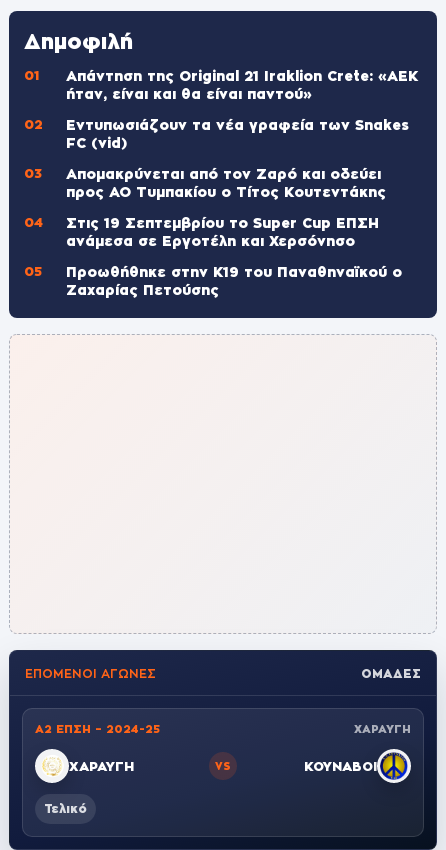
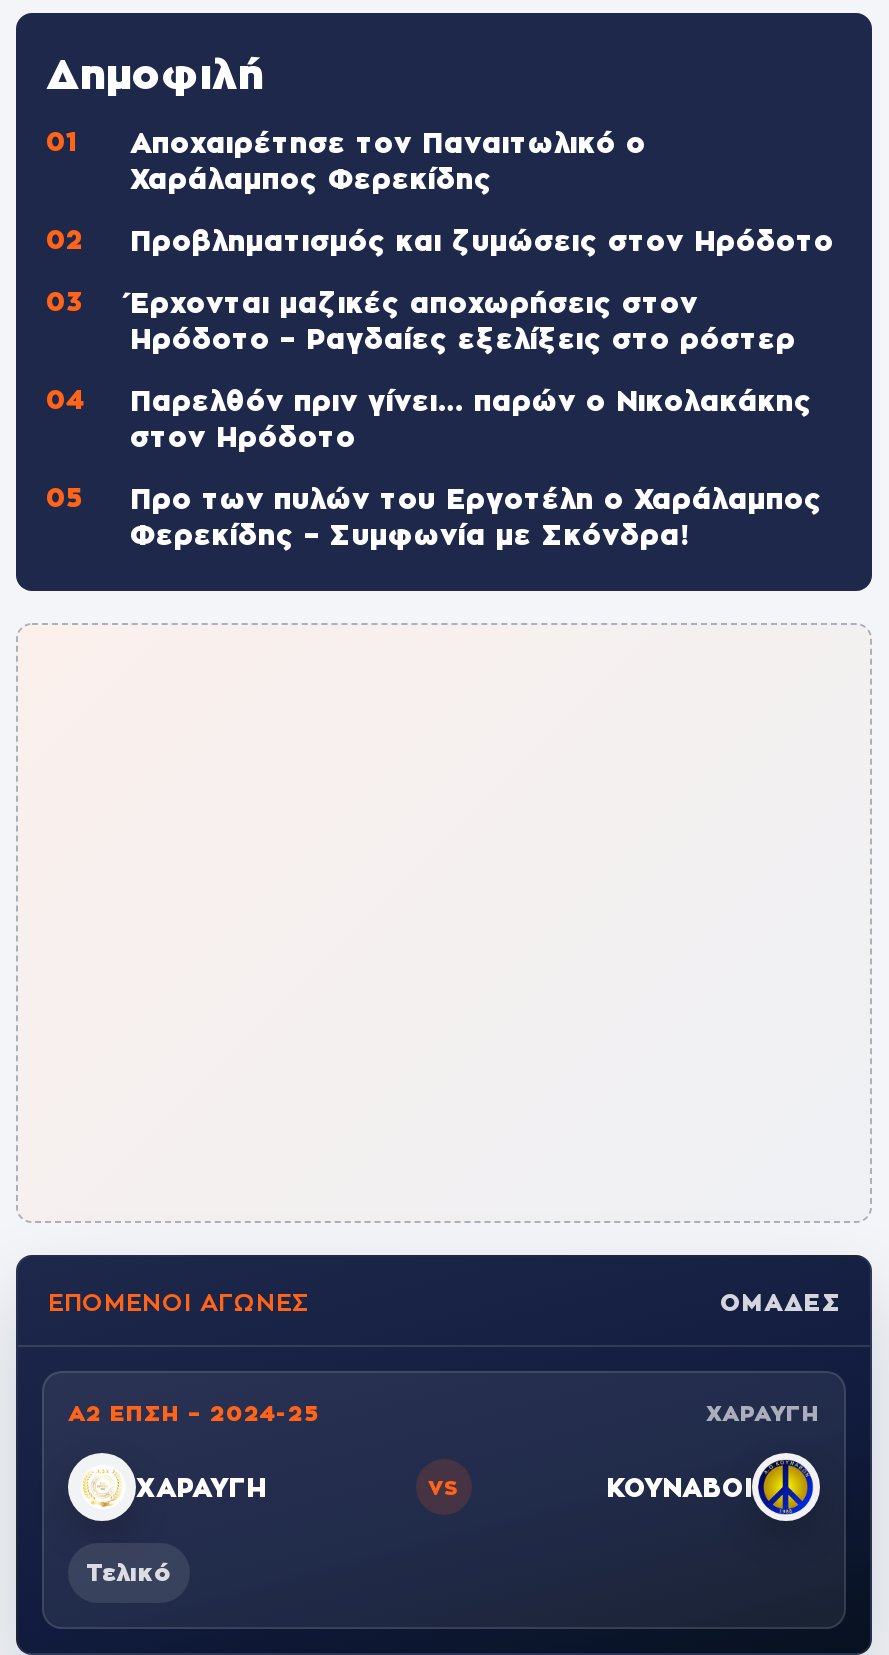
- Απάντηση της Original 21 Iraklion Crete: «ΑΕΚ
- ήταν, είναι και θα είναι παντού»
+ Αποχαιρέτησε τον Παναιτωλικό ο
+ Χαράλαμπος Φερεκίδης

- Εντυπωσιάζουν τα νέα γραφεία των Snakes
- FC (vid)
+ Προβληματισμός και ζυμώσεις στον Ηρόδοτο

- Απομακρύνεται από τον Ζαρό και οδεύει
- προς ΑΟ Τυμπακίου ο Τίτος Κουτεντάκης
+ Έρχονται μαζικές αποχωρήσεις στον
+ Ηρόδοτο – Ραγδαίες εξελίξεις στο ρόστερ

- Στις 19 Σεπτεμβρίου το Super Cup ΕΠΣΗ
- ανάμεσα σε Εργοτέλη και Χερσόνησο
+ Παρελθόν πριν γίνει… παρών ο Νικολακάκης
+ στον Ηρόδοτο

- Προωθήθηκε στην Κ19 του Παναθηναϊκού ο
- Ζαχαρίας Πετούσης
+ Προ των πυλών του Εργοτέλη ο Χαράλαμπος
+ Φερεκίδης – Συμφωνία με Σκόνδρα!
